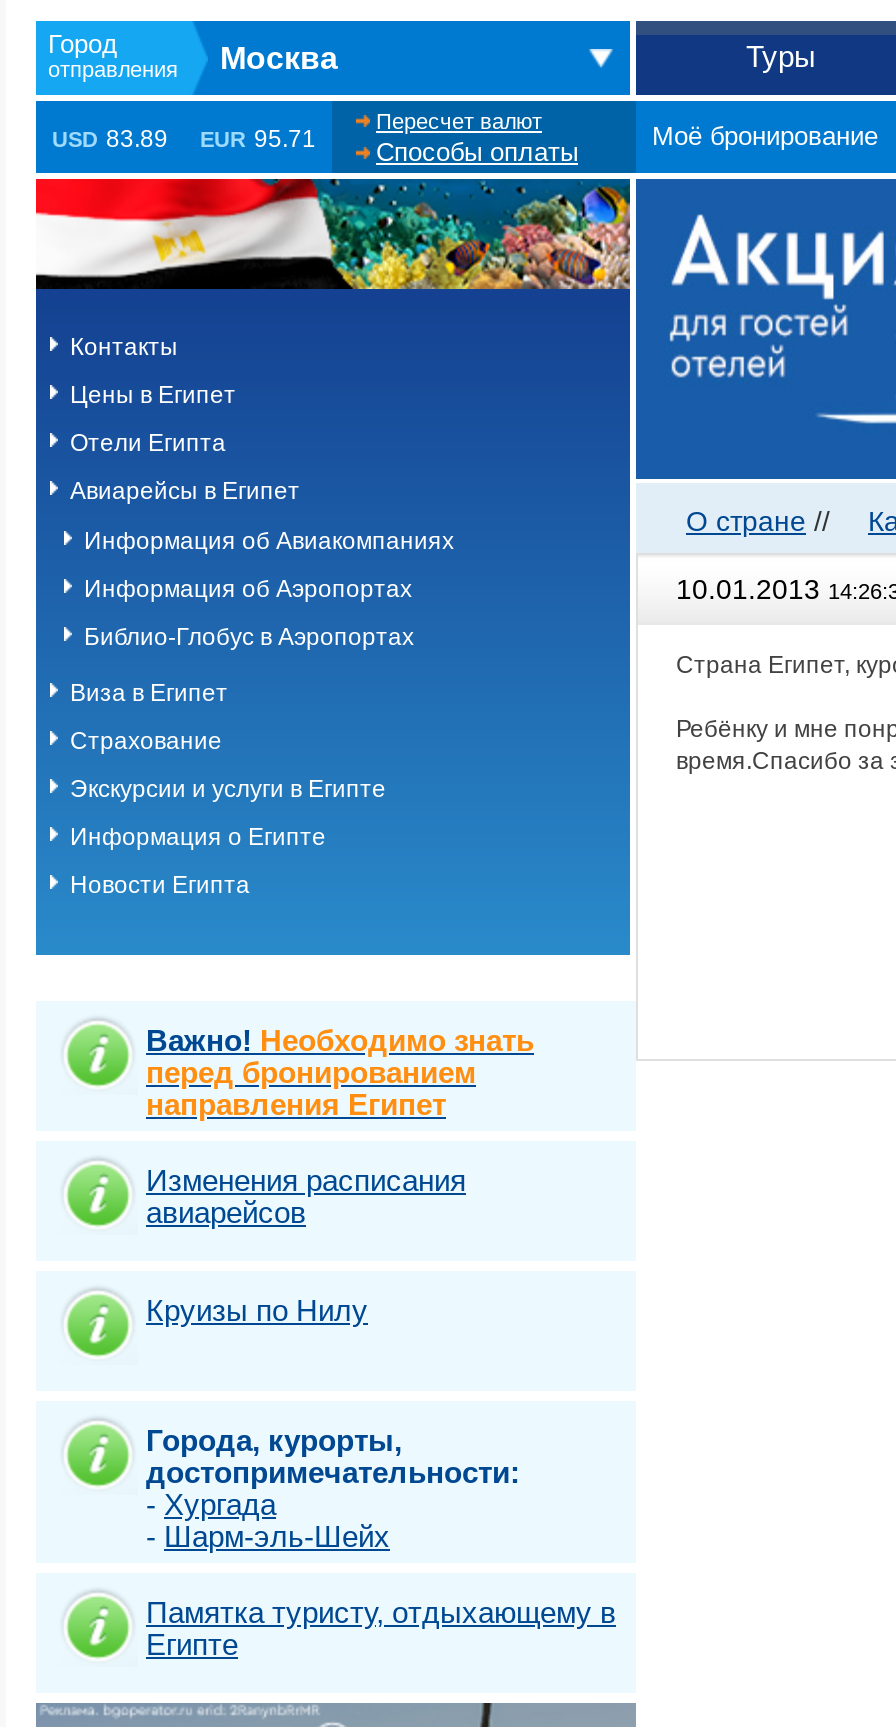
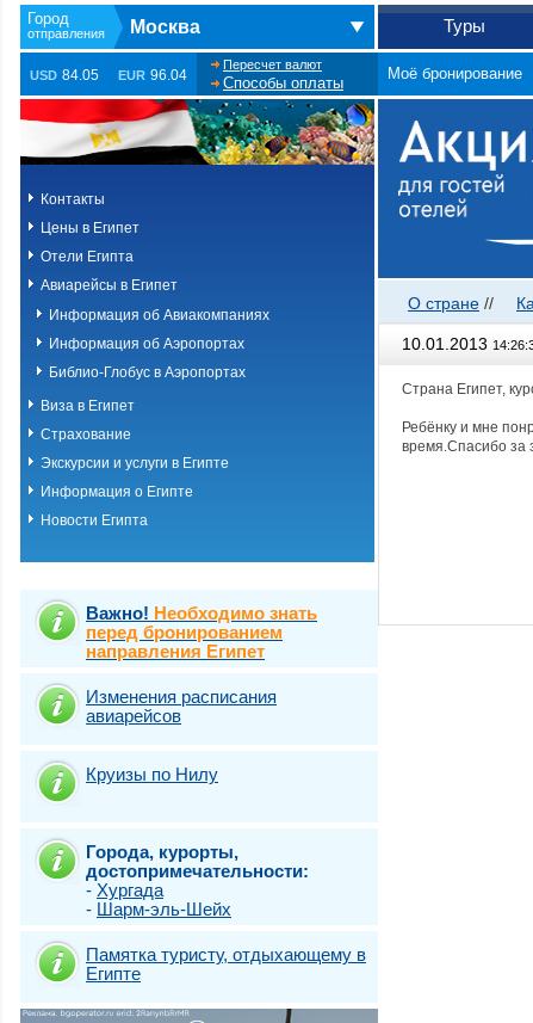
- USD 83.89
+ USD 84.05

- EUR 95.71
+ EUR 96.04
